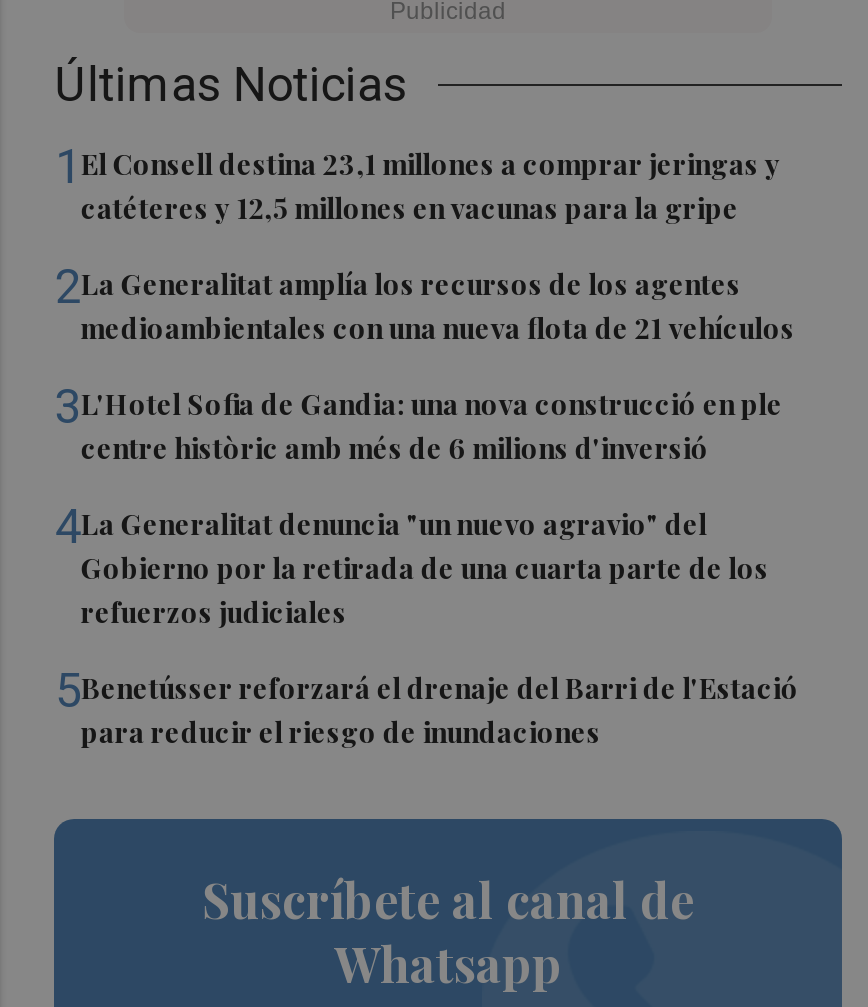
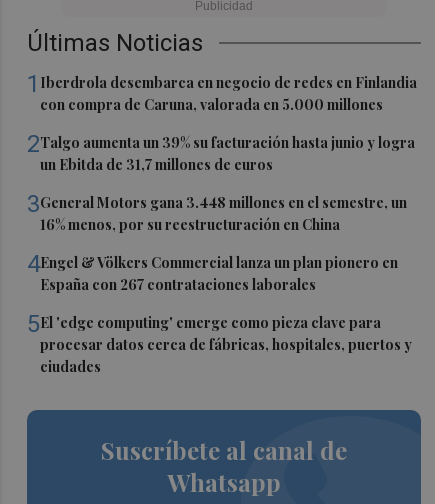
- 1 El Consell destina 23,1 millones a comprar jeringas y
- catéteres y 12,5 millones en vacunas para la gripe
+ 1 Iberdrola desembarca en negocio de redes en Finlandia
+ con compra de Caruna, valorada en 5.000 millones

- 2La Generalitat amplía los recursos de los agentes
- medioambientales con una nueva flota de 21 vehículos
+ 2Talgo aumenta un 39% su facturación hasta junio y logra
+ un Ebitda de 31,7 millones de euros

- 3L'Hotel Sofia de Gandia: una nova construcció en ple
- centre històric amb més de 6 milions d'inversió
+ 3General Motors gana 3.448 millones en el semestre, un
+ 16% menos, por su reestructuración en China

- 4La Generalitat denuncia "un nuevo agravio" del
- Gobierno por la retirada de una cuarta parte de los
- refuerzos judiciales
+ 4Engel & Völkers Commercial lanza un plan pionero en
+ España con 267 contrataciones laborales

- 5Benetússer reforzará el drenaje del Barri de l'Estació
- para reducir el riesgo de inundaciones
+ 5El 'edge computing' emerge como pieza clave para
+ procesar datos cerca de fábricas, hospitales, puertos y
+ ciudades
